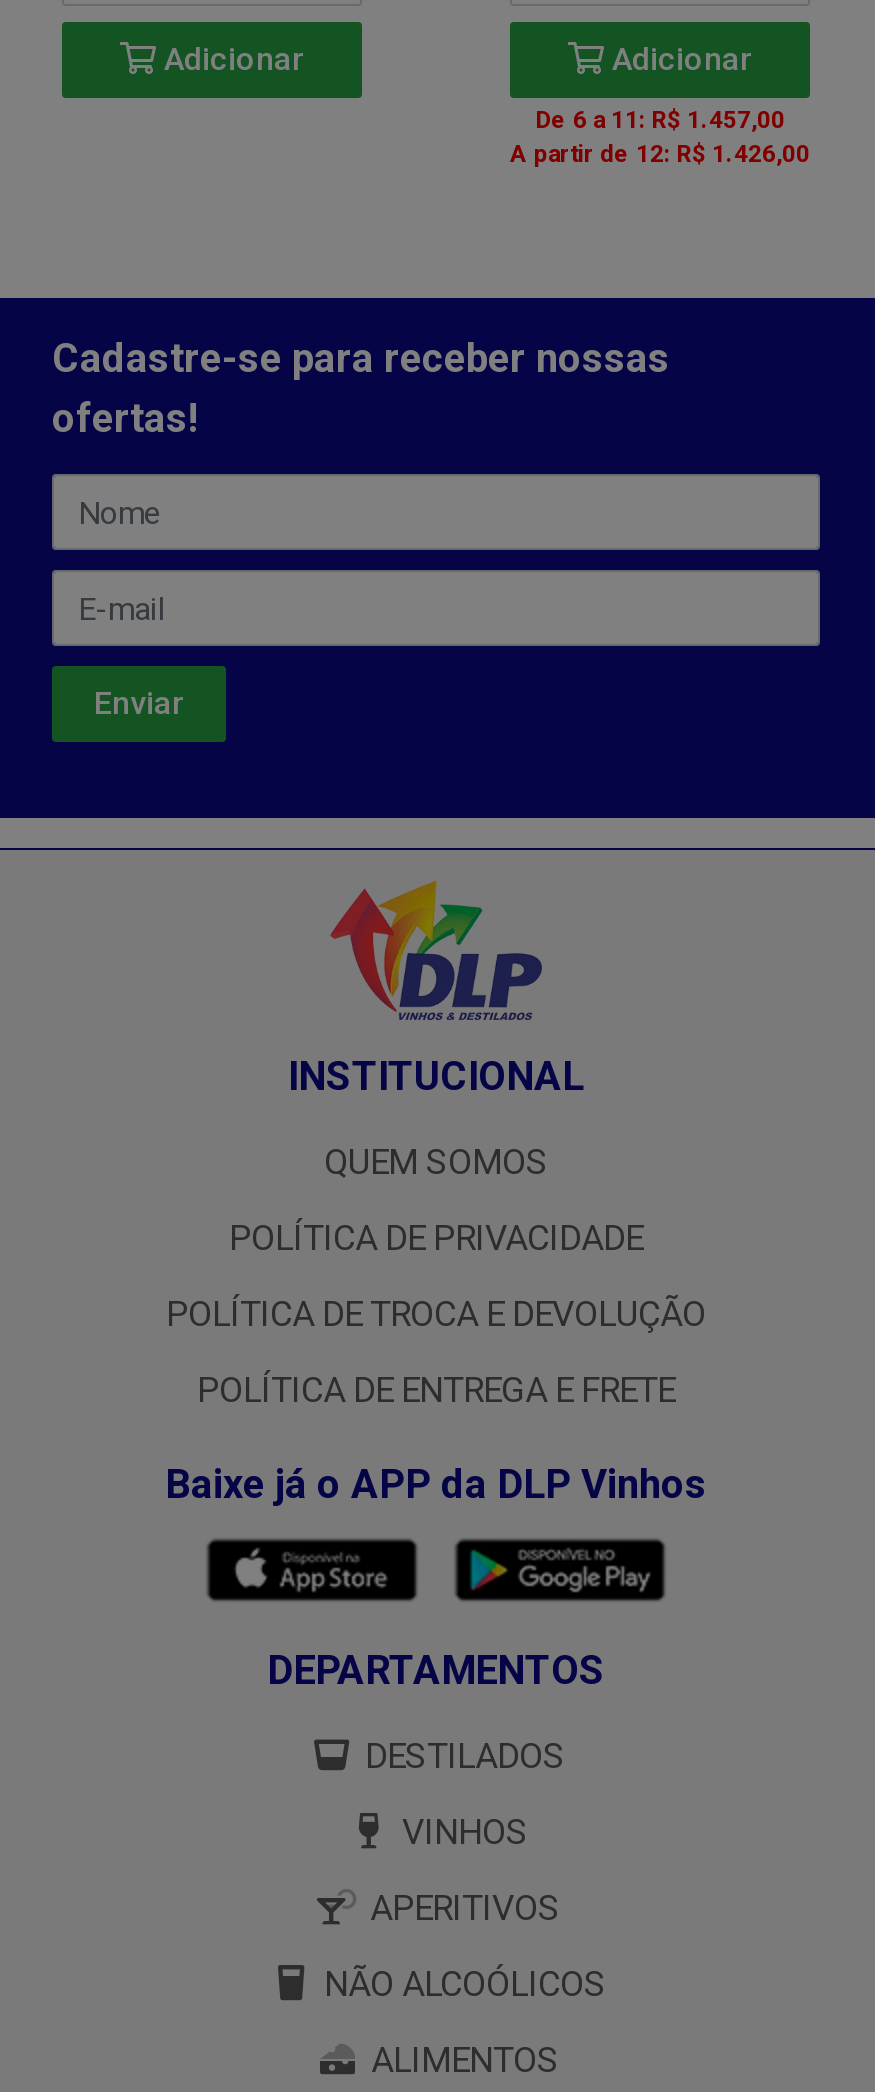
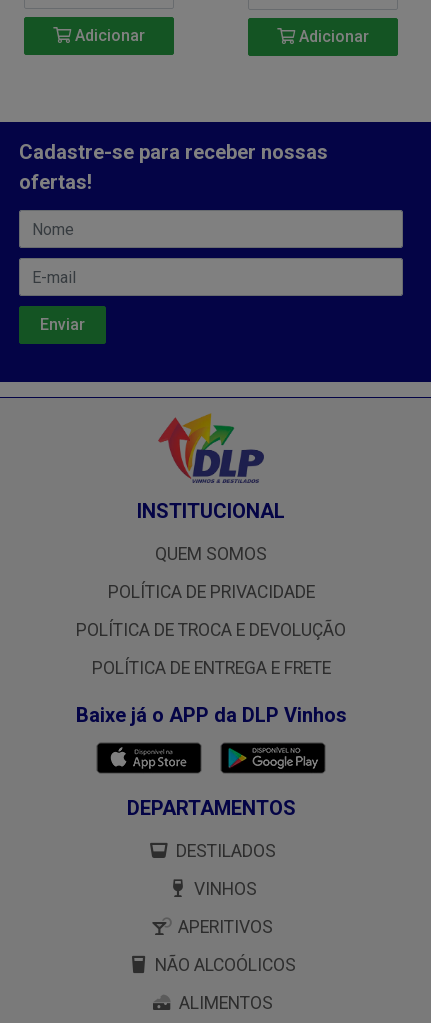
- De 6 a 11: R$ 1.457,00
- A partir de 12: R$ 1.426,00
